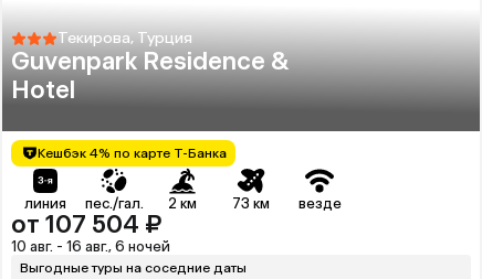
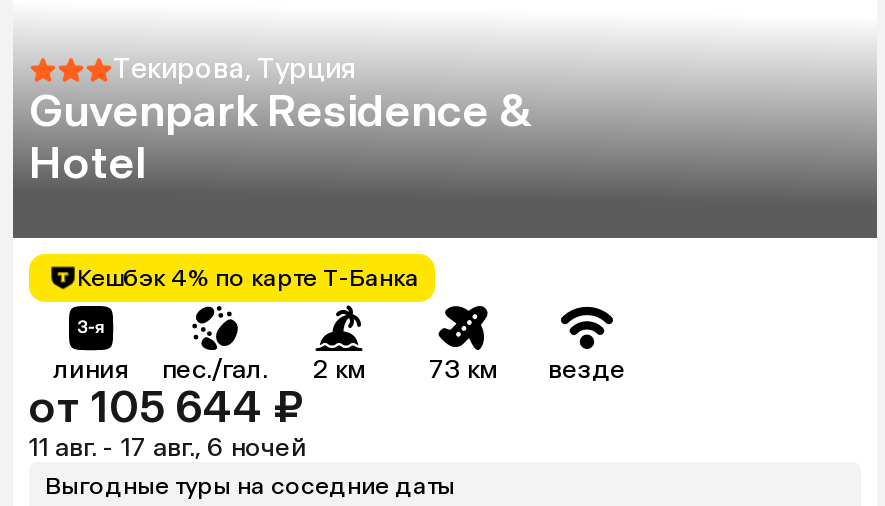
- от 107 504 ₽
+ от 105 644 ₽

- 10 авг. - 16 авг., 6 ночей
+ 11 авг. - 17 авг., 6 ночей
